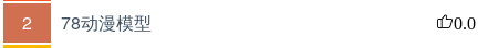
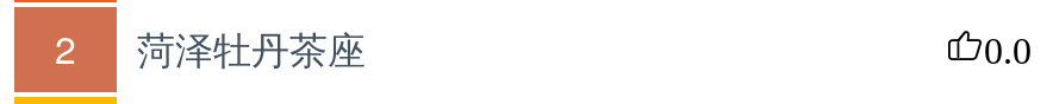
- 78动漫模型
+ 菏泽牡丹茶座
